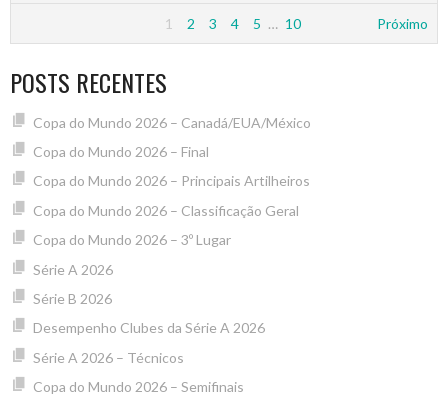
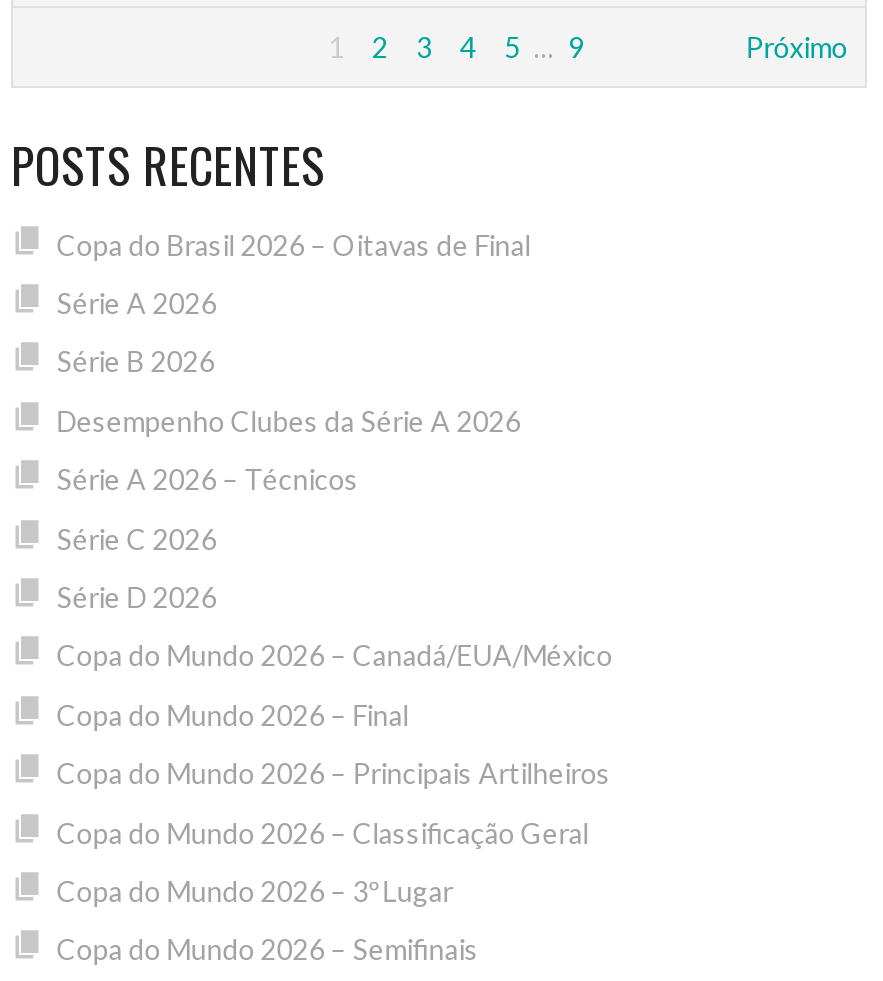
- 5 … 10
+ 5 … 9

+ Copa do Brasil 2026 – Oitavas de Final
+ Série C 2026
+ Série D 2026

moved down: Copa do Mundo 2026 – Canadá/EUA/México | Copa do Mundo 2026 – Final | Copa do Mundo 2026 – Principais Artilheiros | Copa do Mundo 2026 – Classificação Geral | Copa do Mundo 2026 – 3º Lugar

moved up: Série A 2026 | Série B 2026 | Desempenho Clubes da Série A 2026 | Série A 2026 – Técnicos
